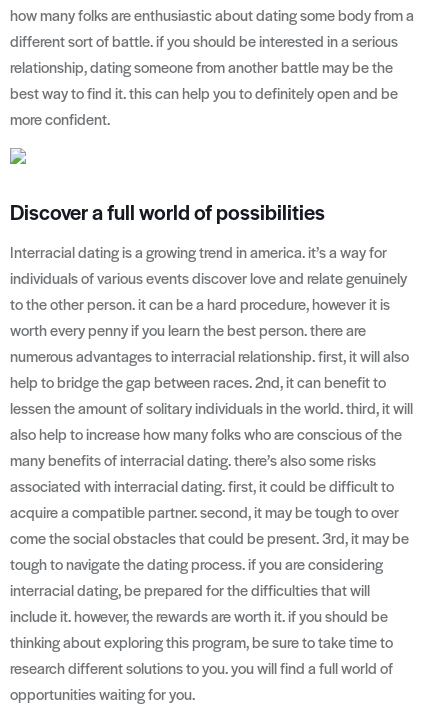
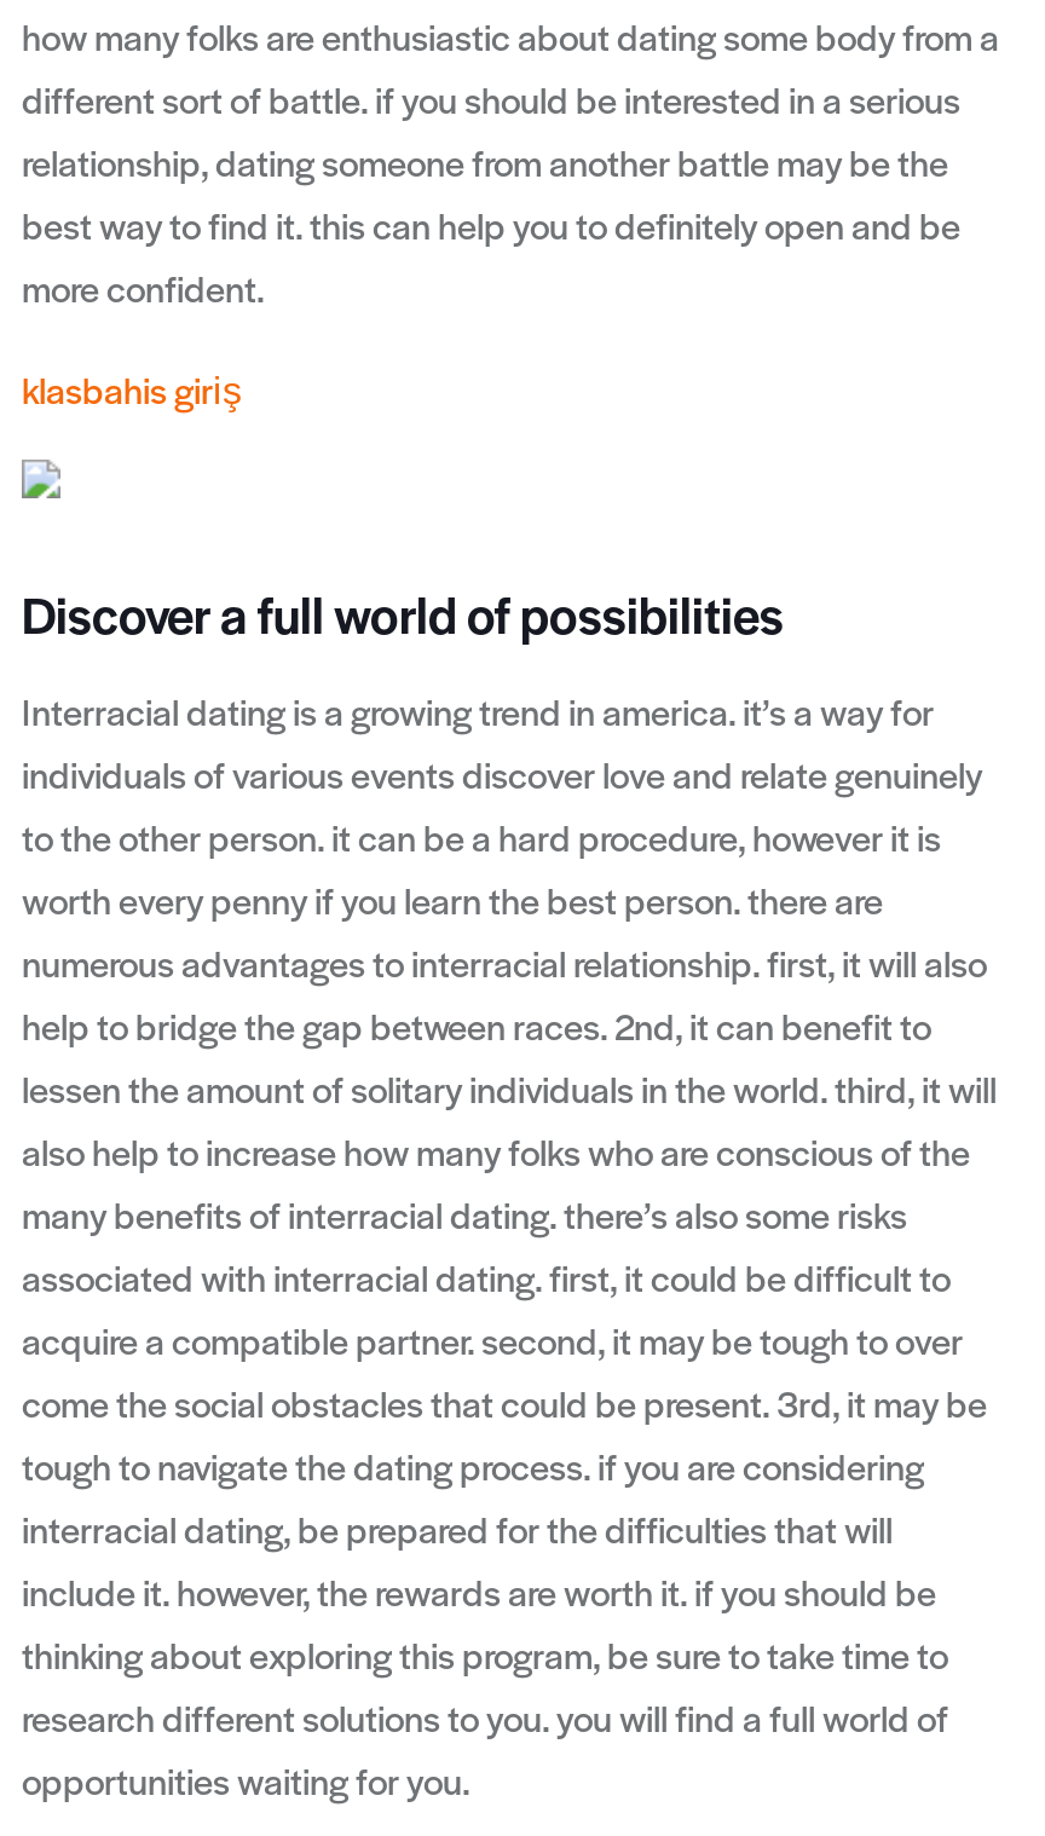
+ klasbahis giriş
